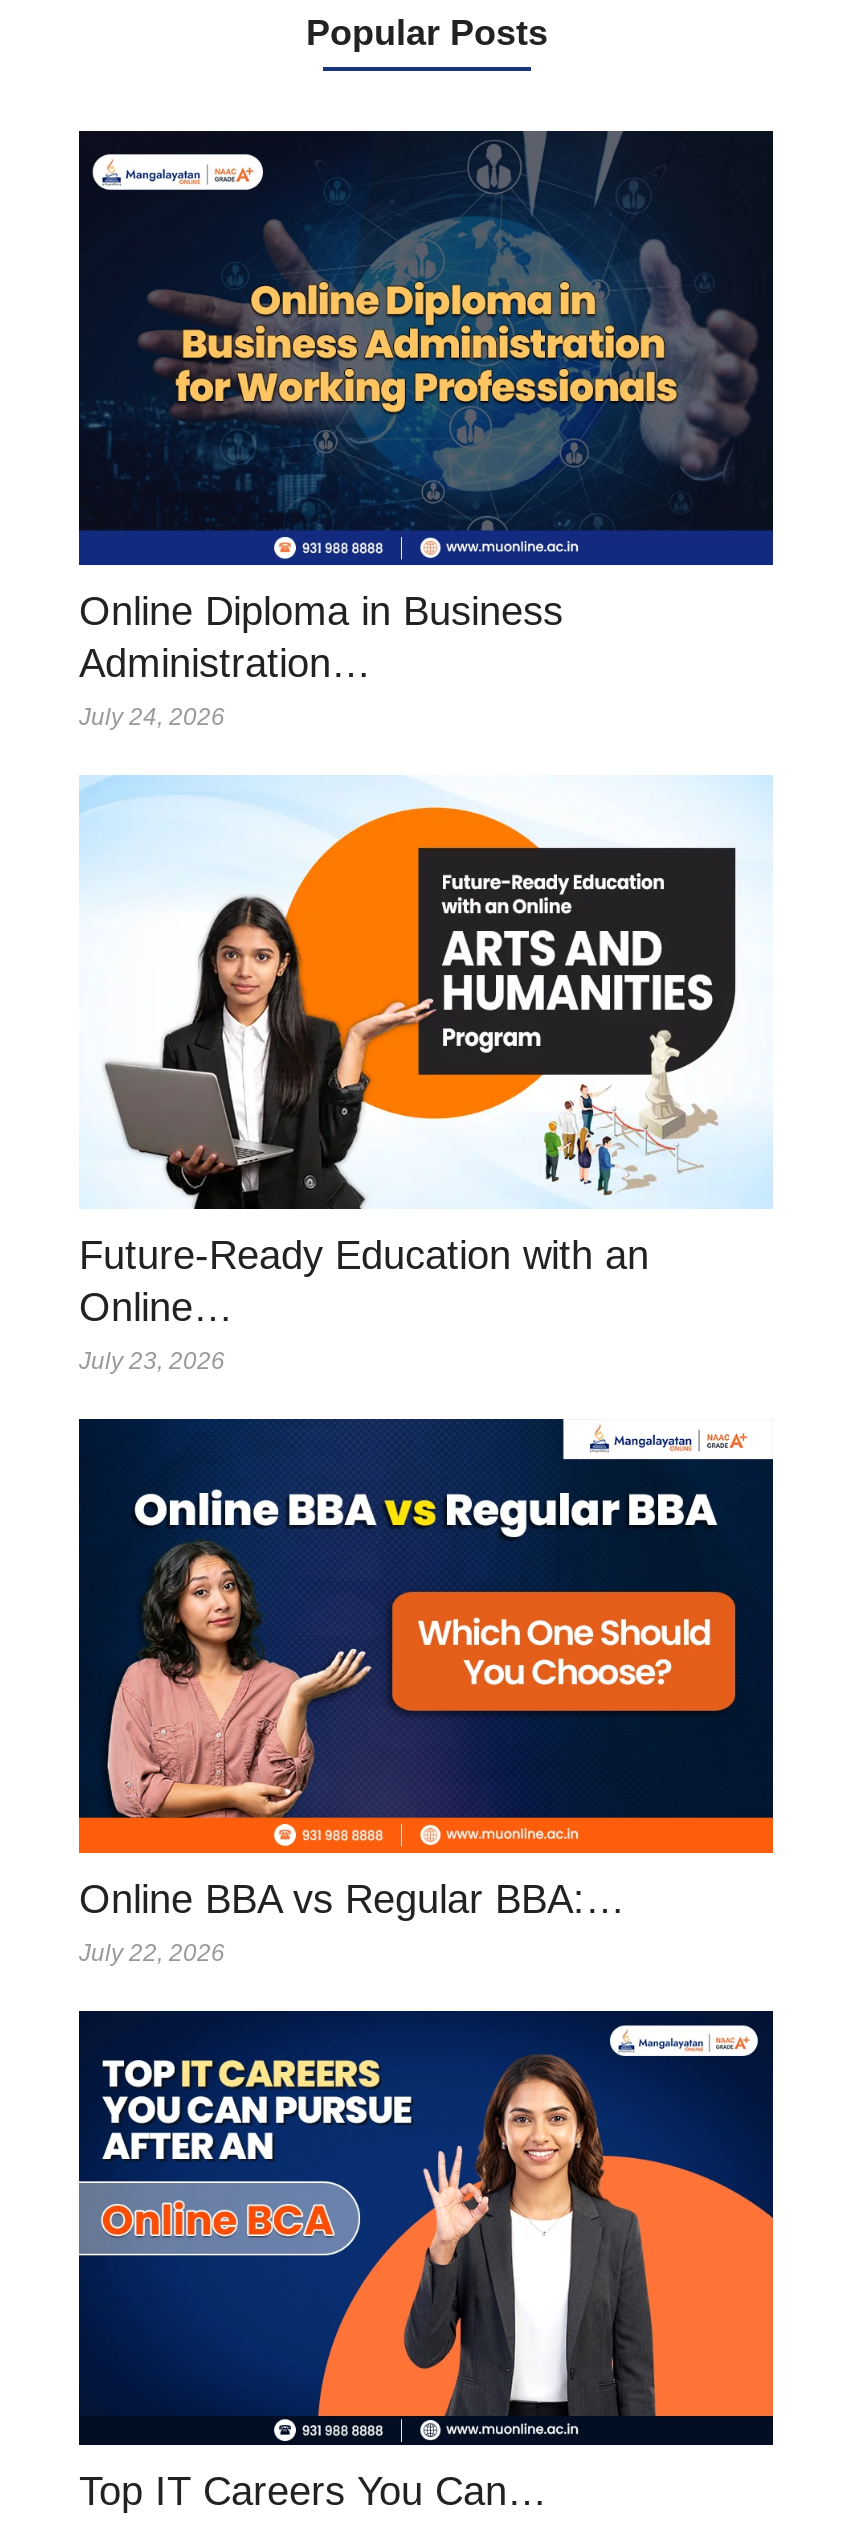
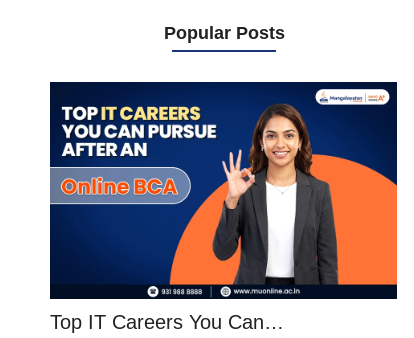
- [image]
- Online Diploma in Business
- Administration…
- July 24, 2026

- [image]
- Future-Ready Education with an
- Online…
- July 23, 2026

- [image]
- Online BBA vs Regular BBA:…
- July 22, 2026
